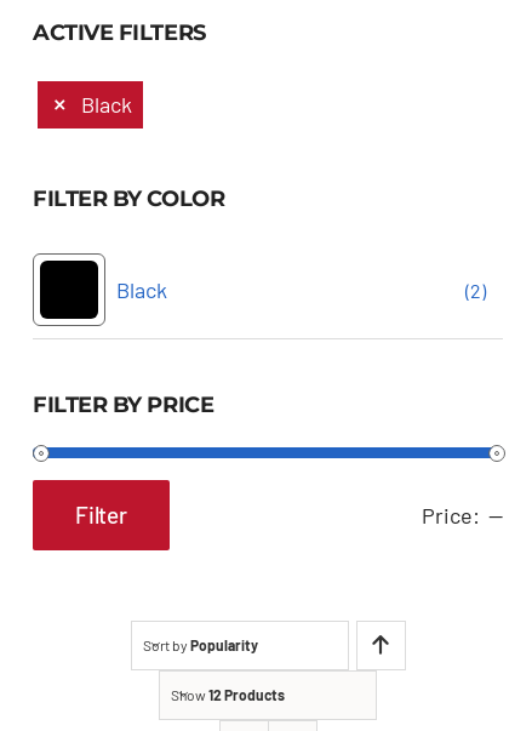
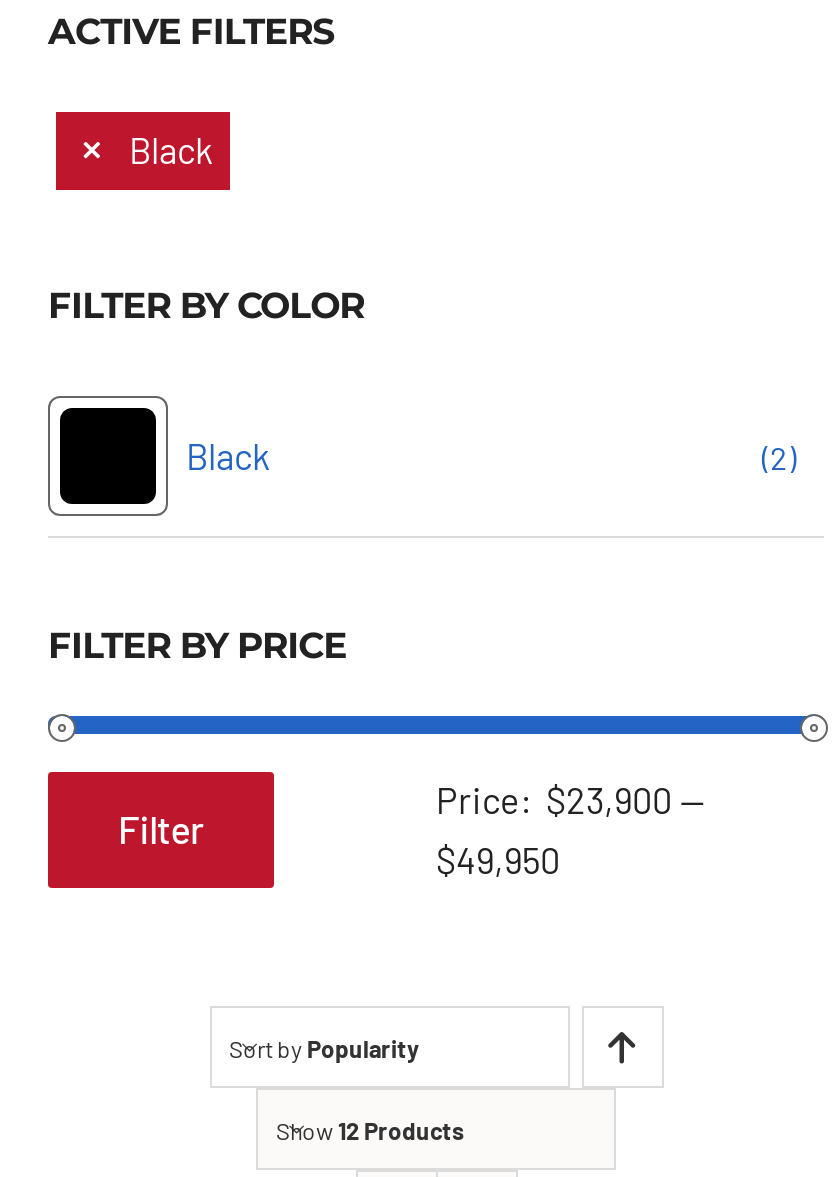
- Price: —
+ Price: $23,900 —
+ $49,950
